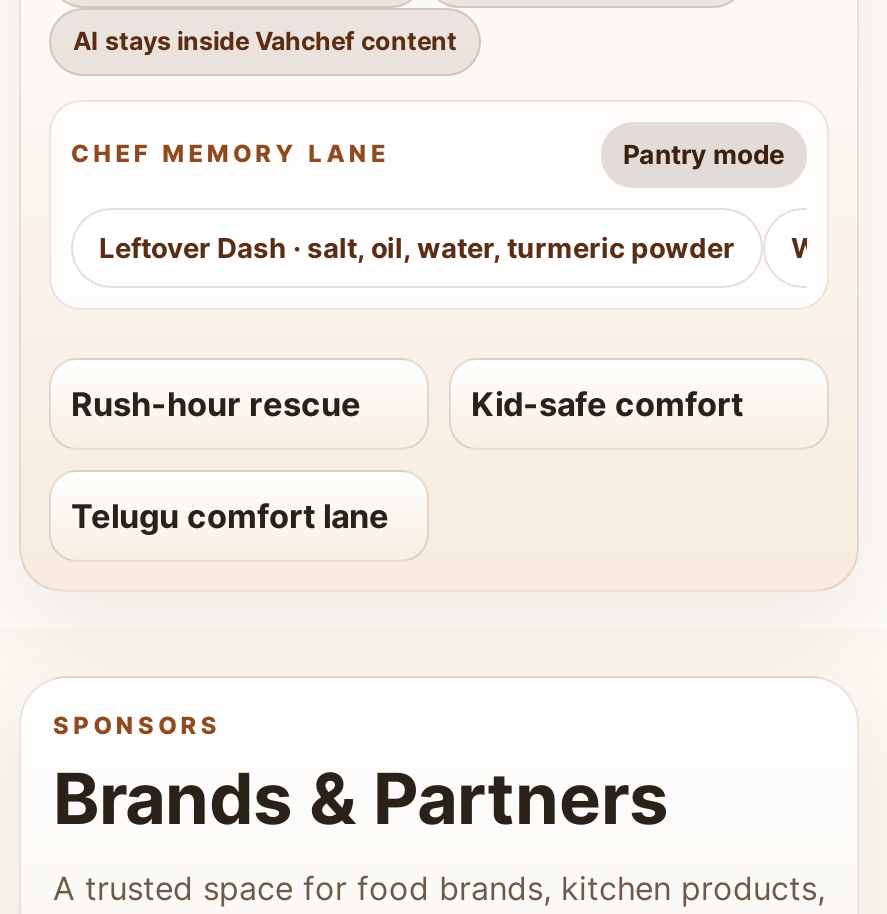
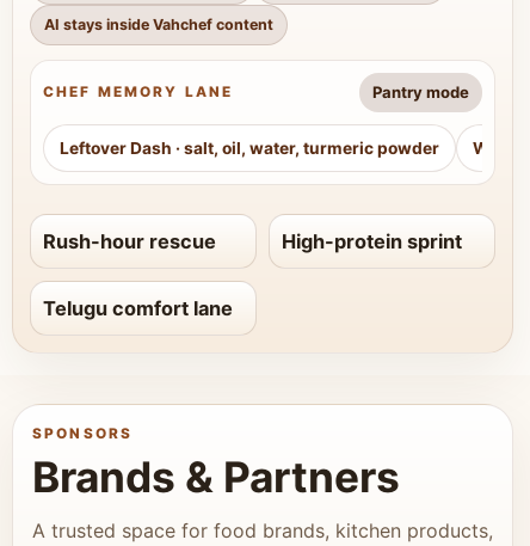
- Kid-safe comfort
+ High-protein sprint
